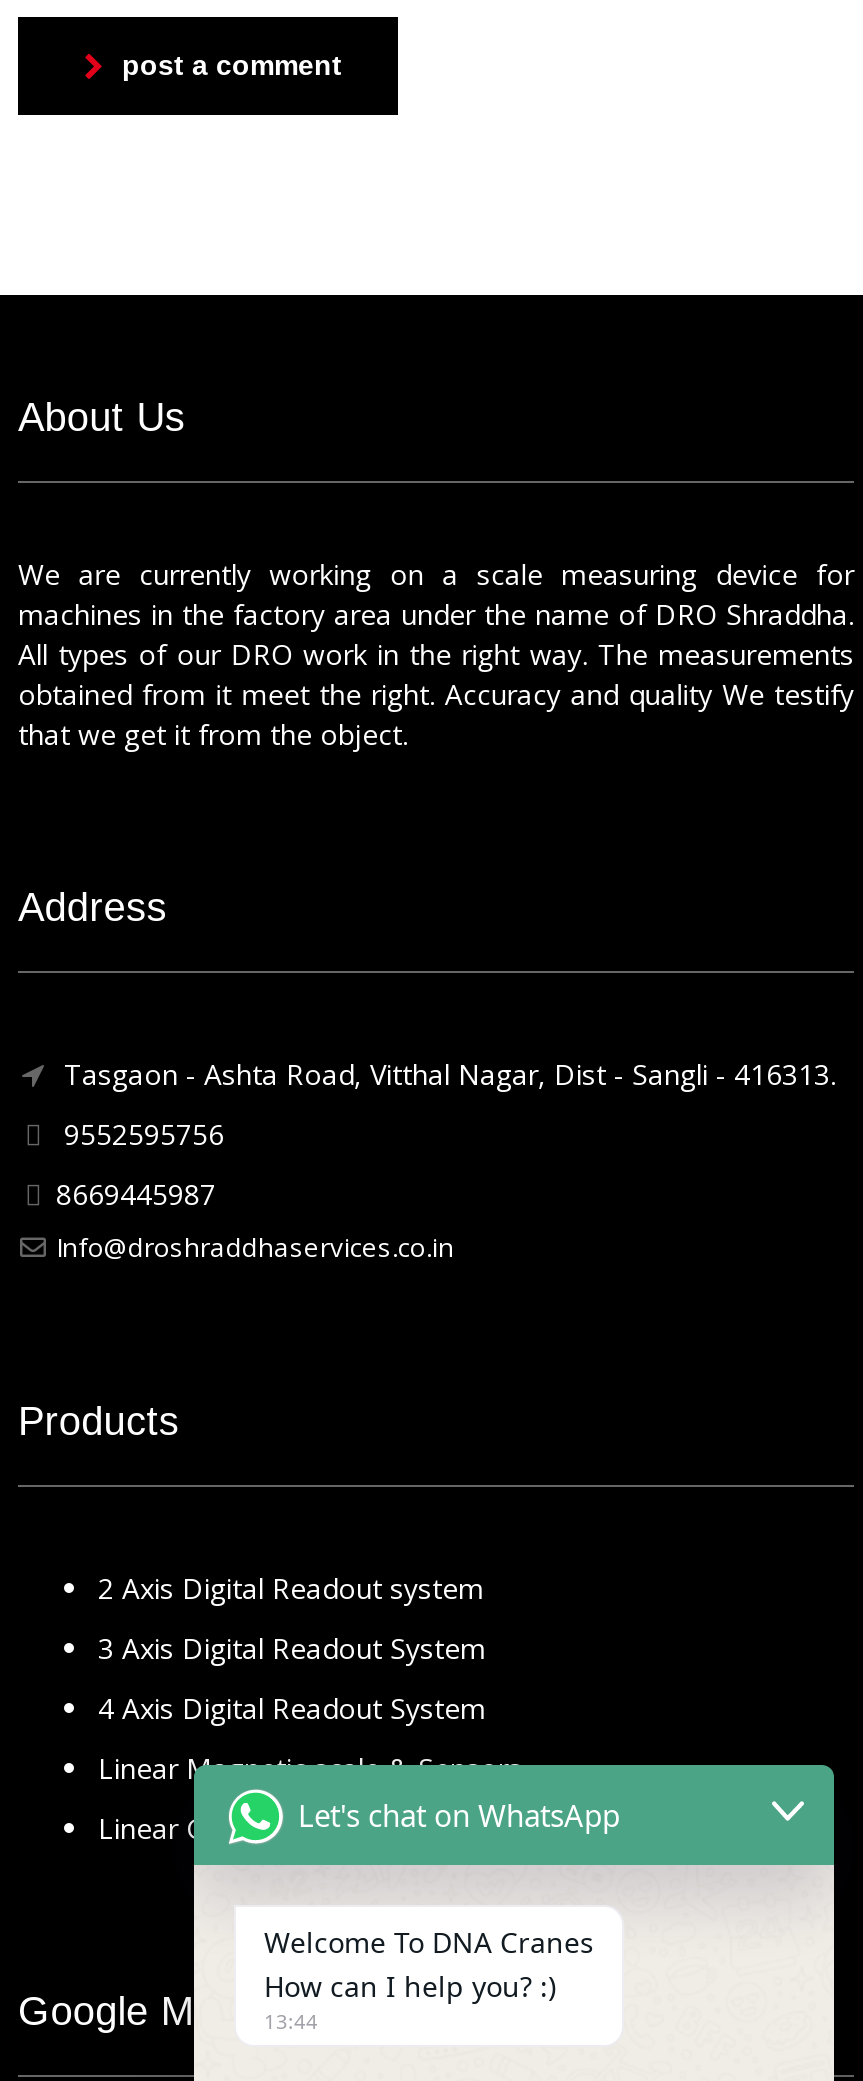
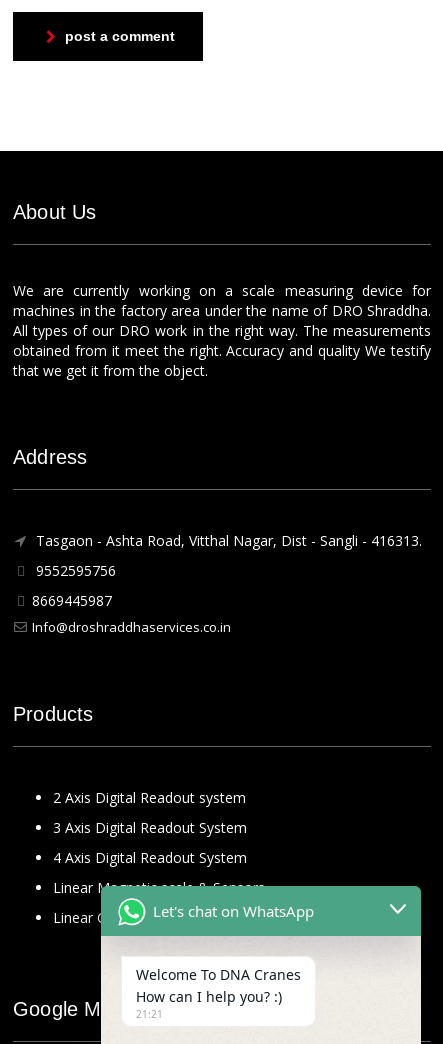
- 13:44
+ 21:21
